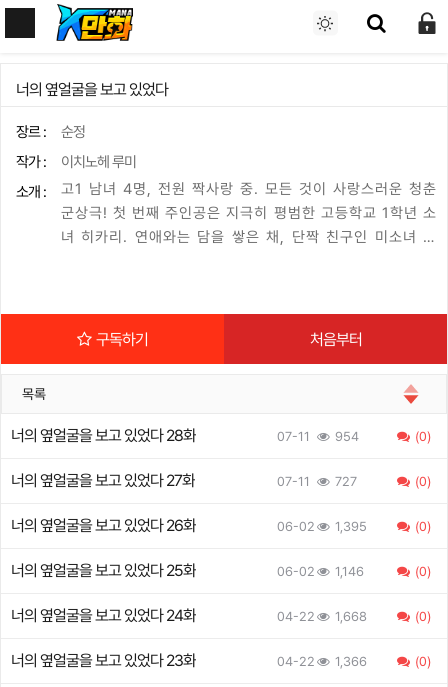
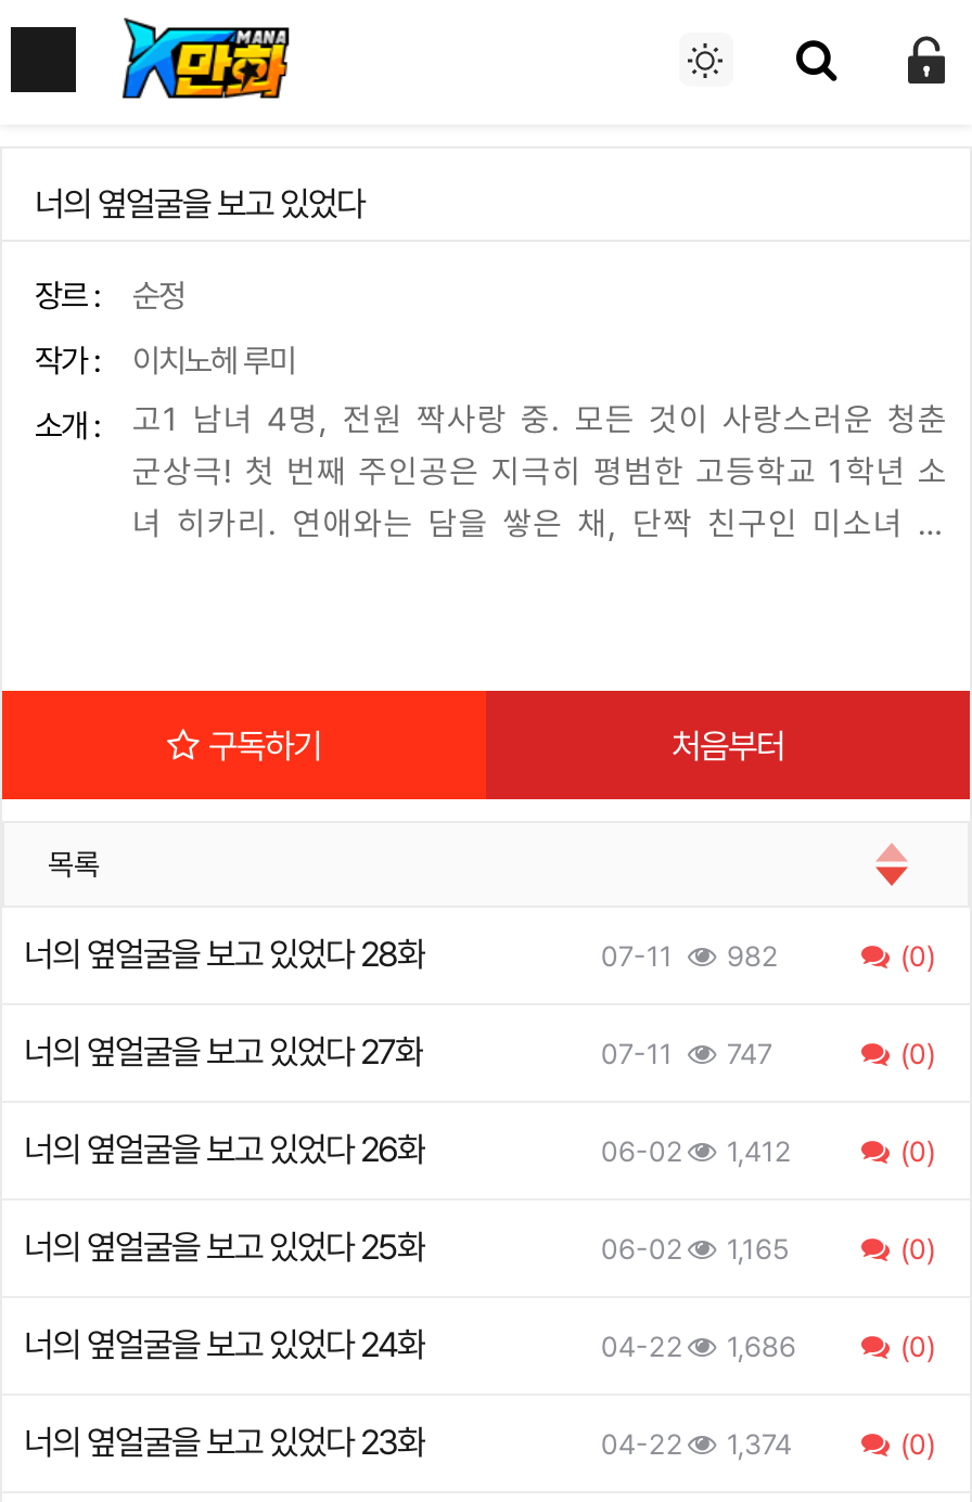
- 07-11 954
+ 07-11 982

- 07-11 727
+ 07-11 747

- 06-02 1,395
+ 06-02 1,412

- 06-02 1,146
+ 06-02 1,165

- 04-22 1,668
+ 04-22 1,686

- 04-22 1,366
+ 04-22 1,374
